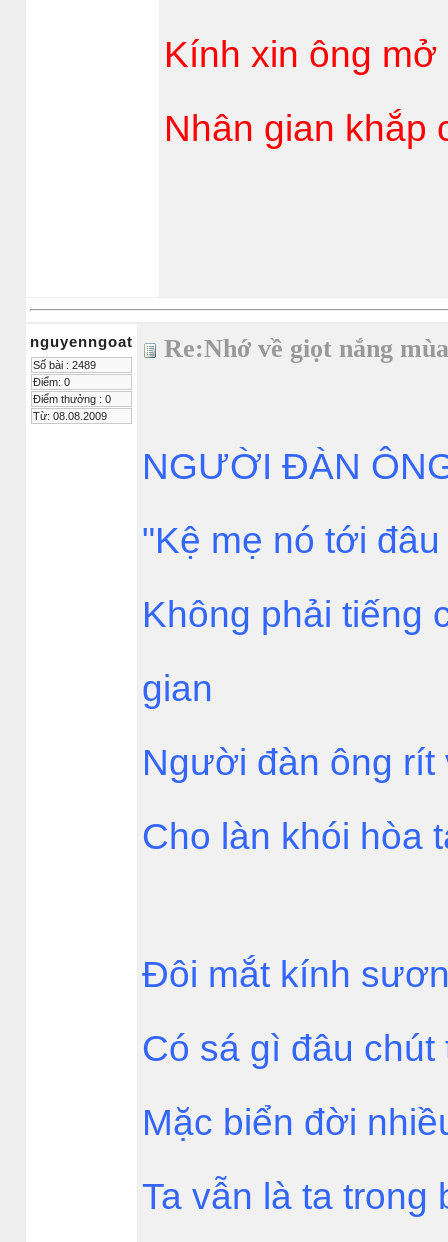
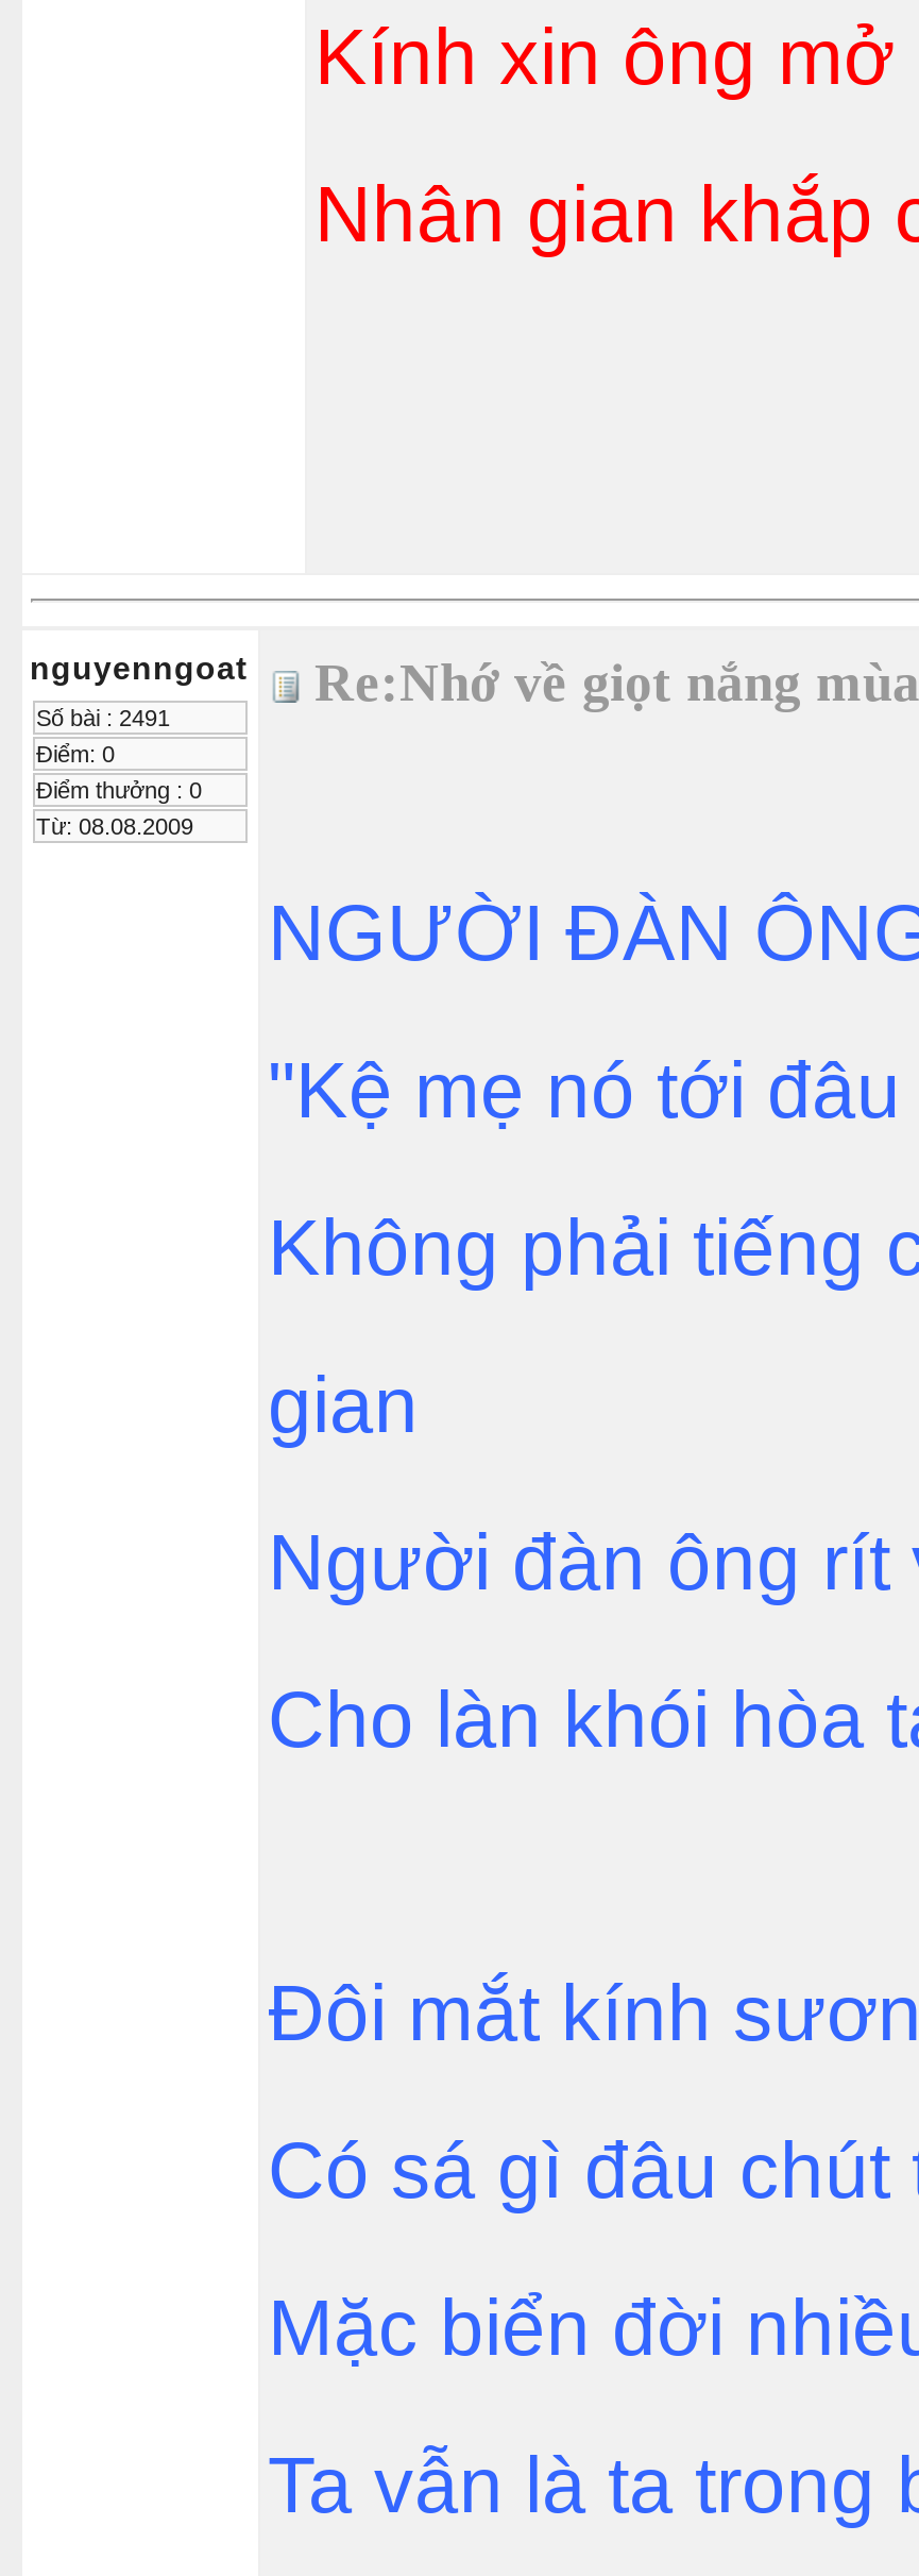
- Số bài : 2489
+ Số bài : 2491
